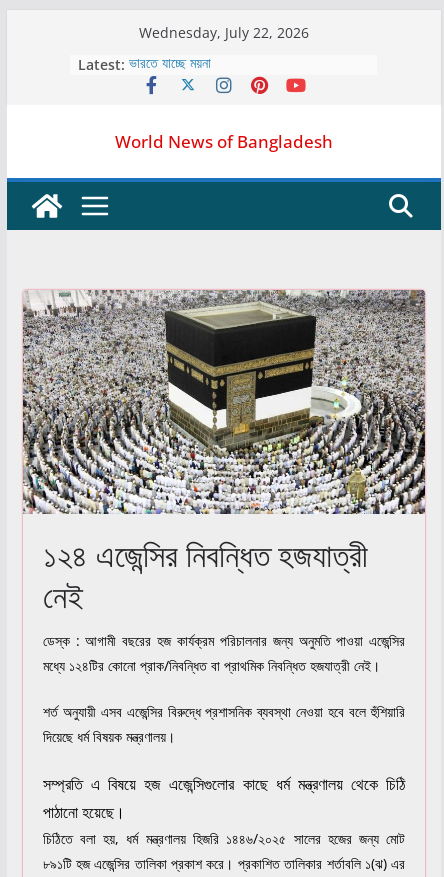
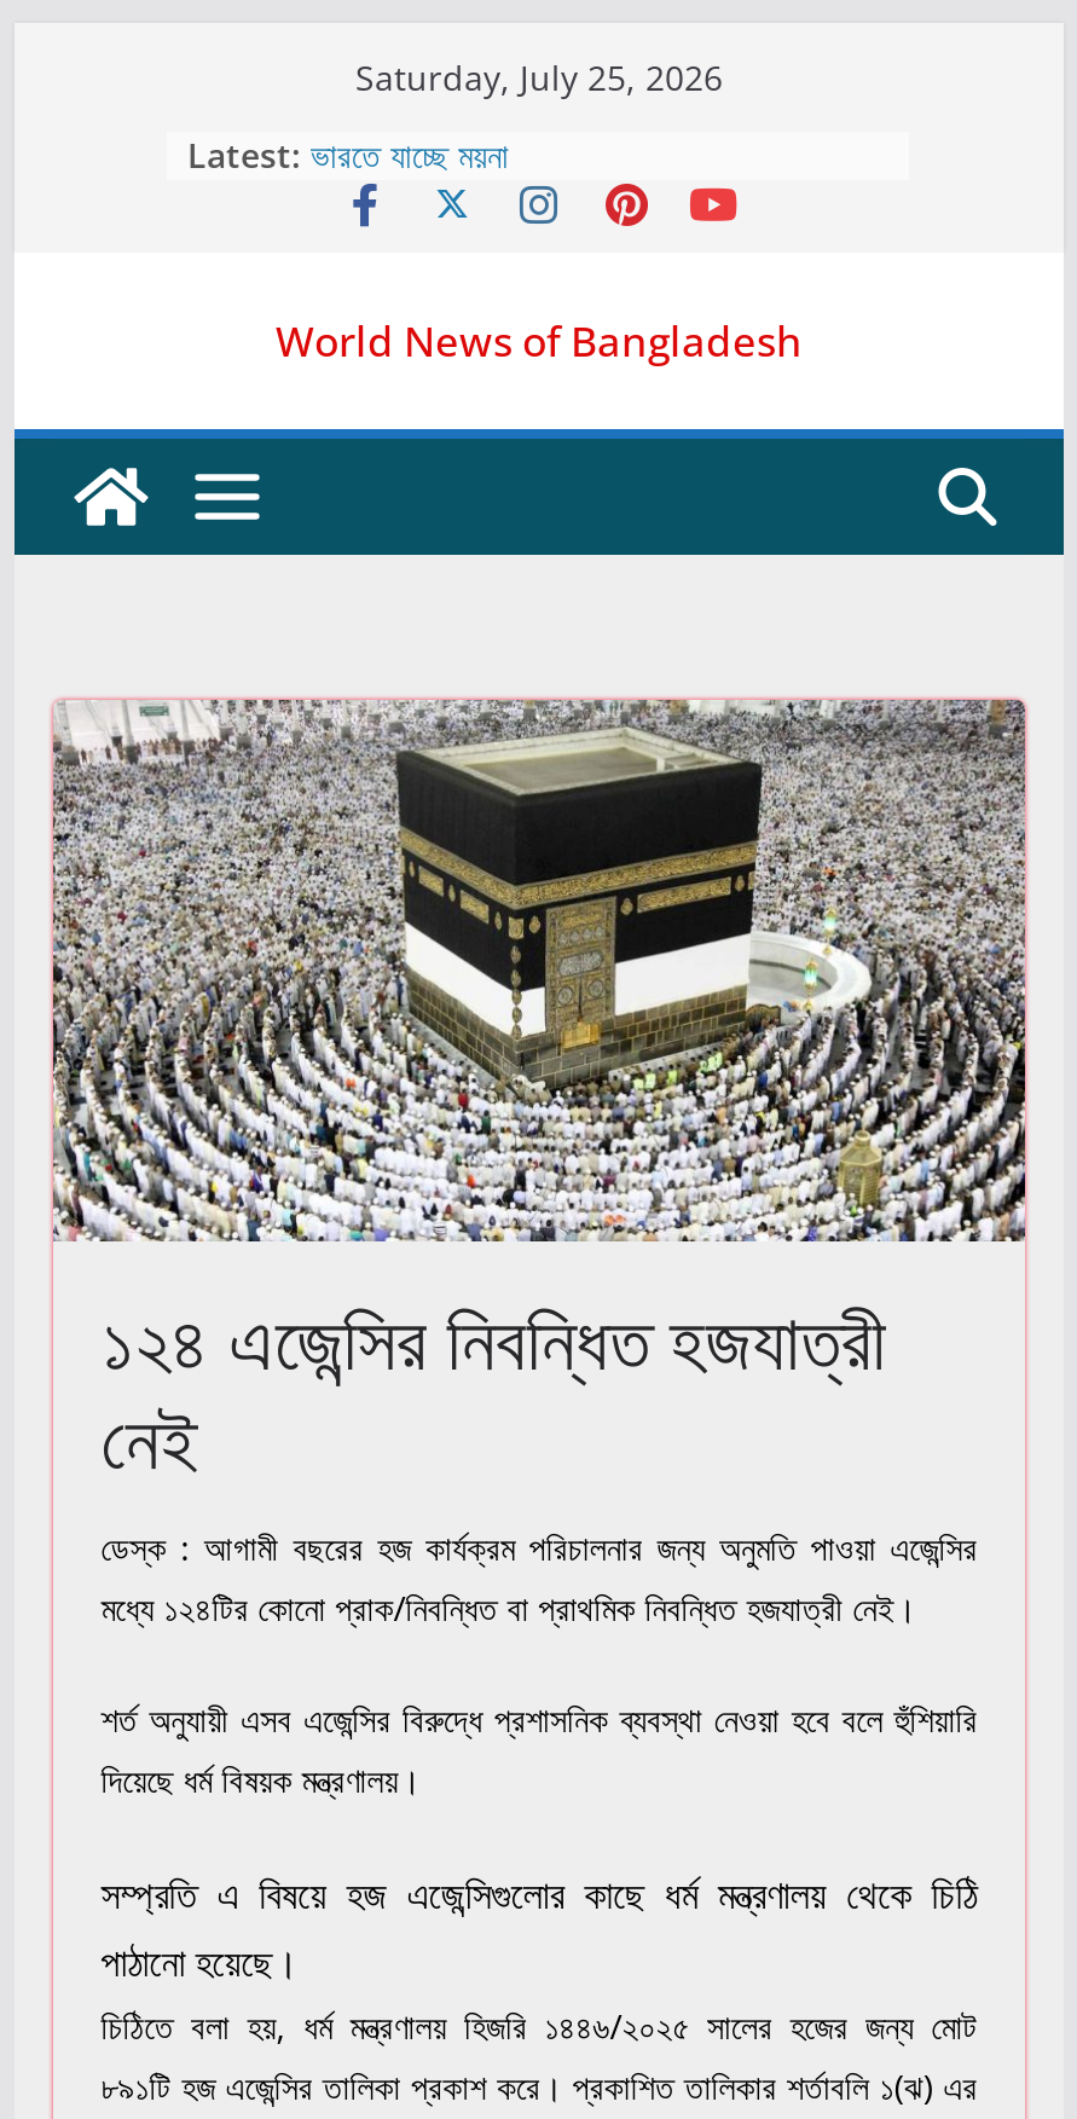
- Wednesday, July 22, 2026
+ Saturday, July 25, 2026
